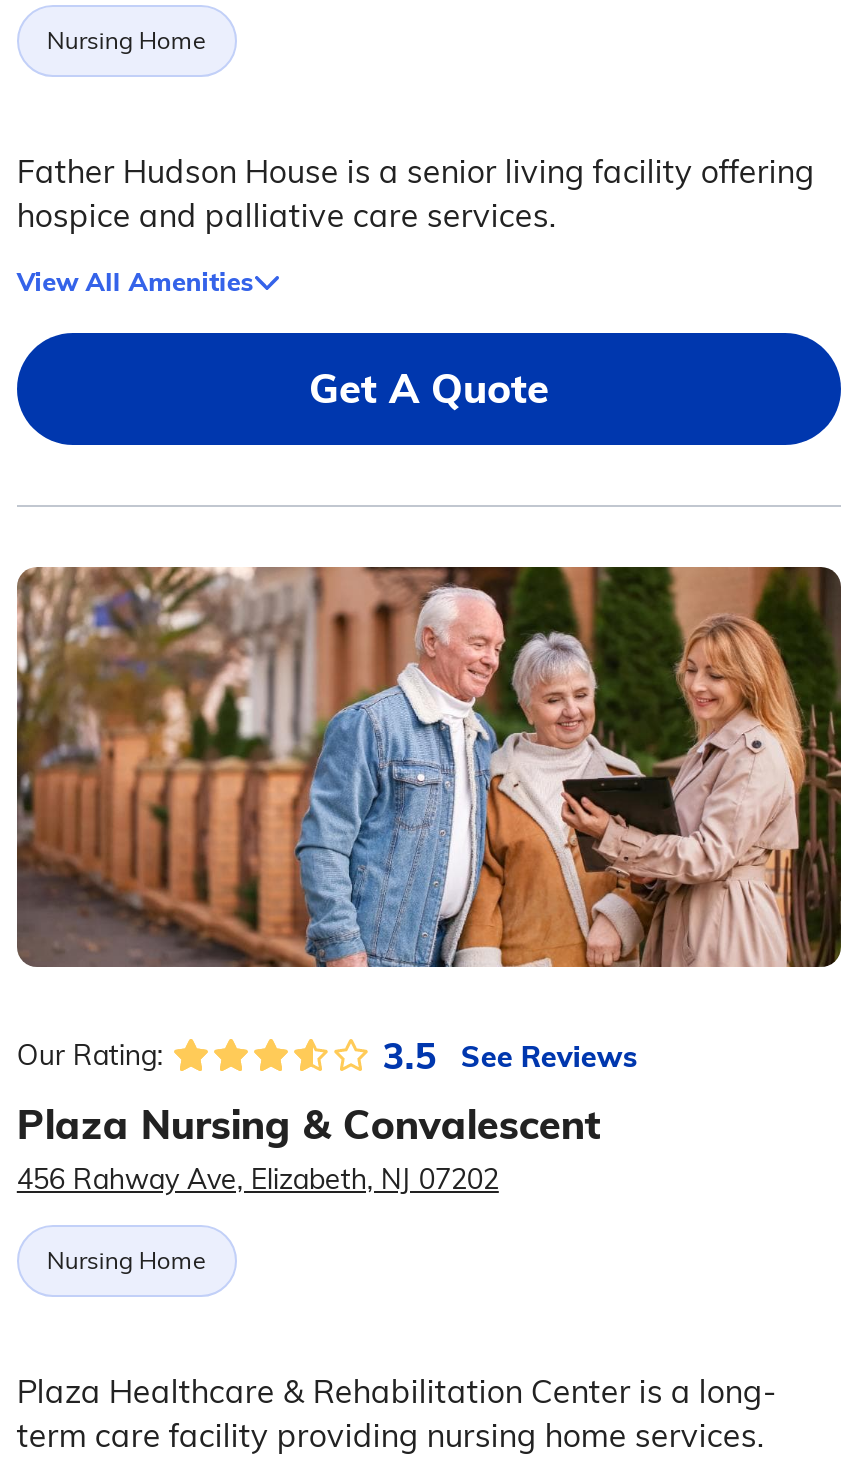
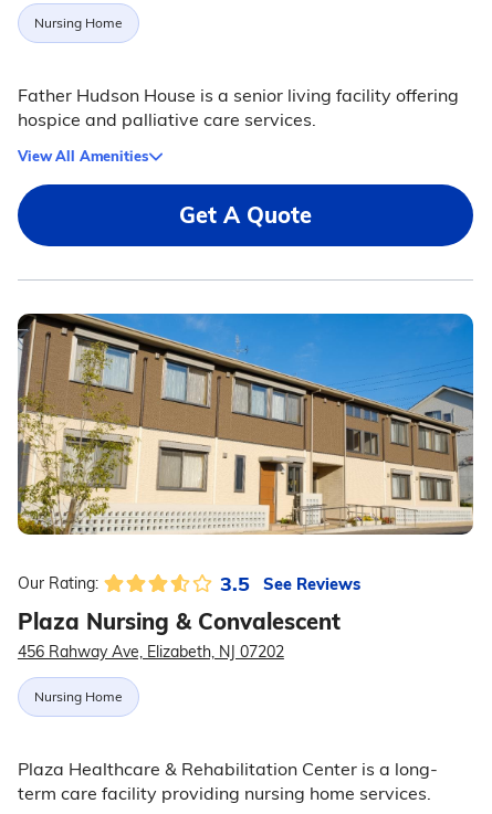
- [image]
+ [image]
